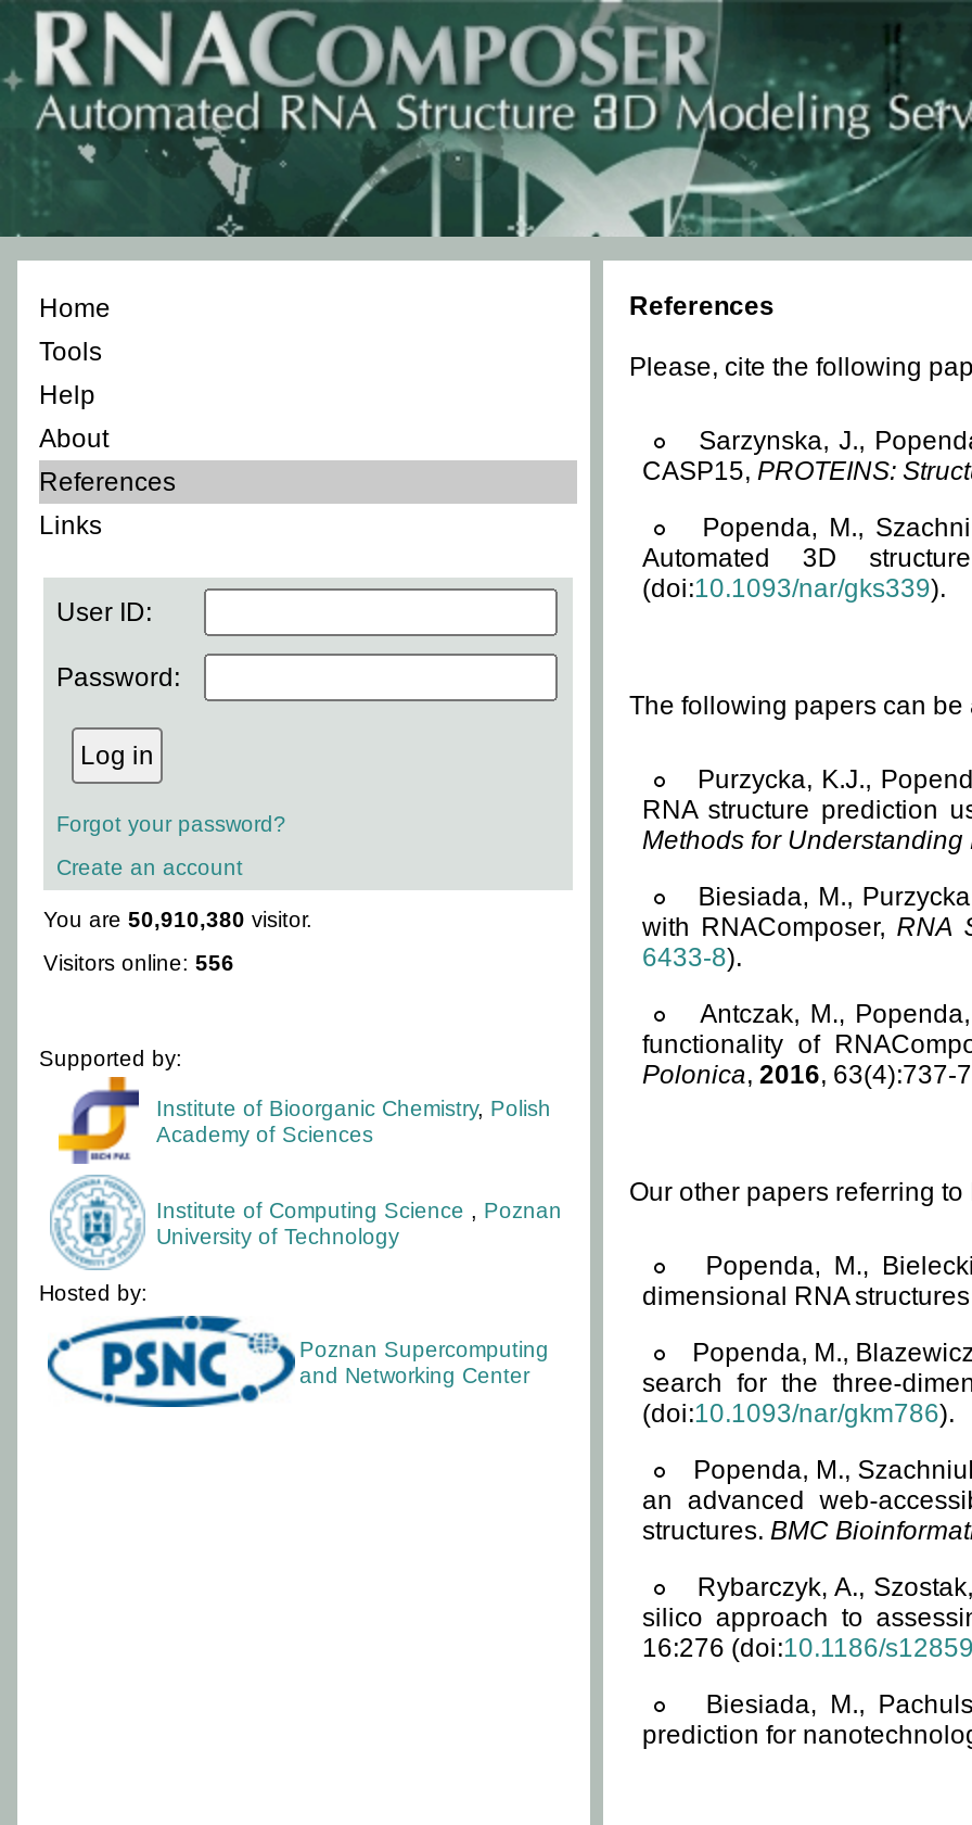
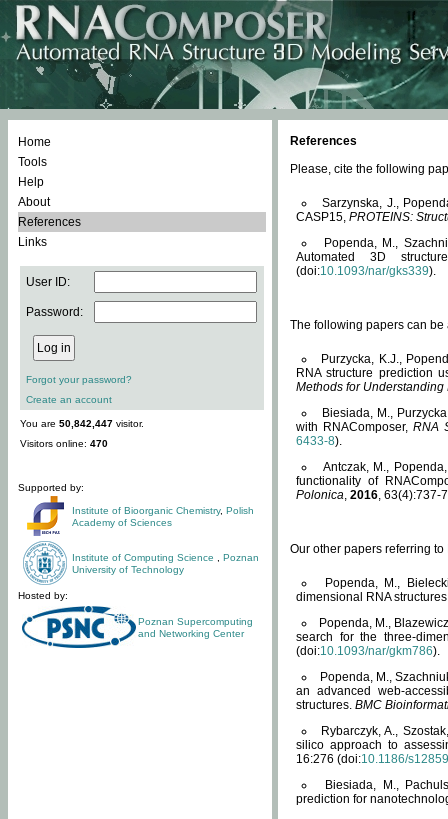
- You are 50,910,380 visitor.
+ You are 50,842,447 visitor.

- Visitors online: 556
+ Visitors online: 470
